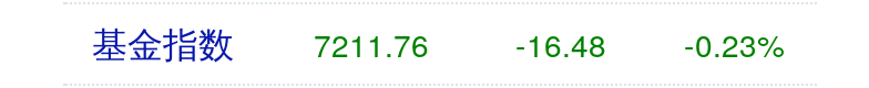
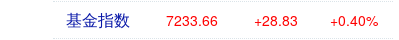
- 7211.76
+ 7233.66

- -16.48
+ +28.83

- -0.23%
+ +0.40%
